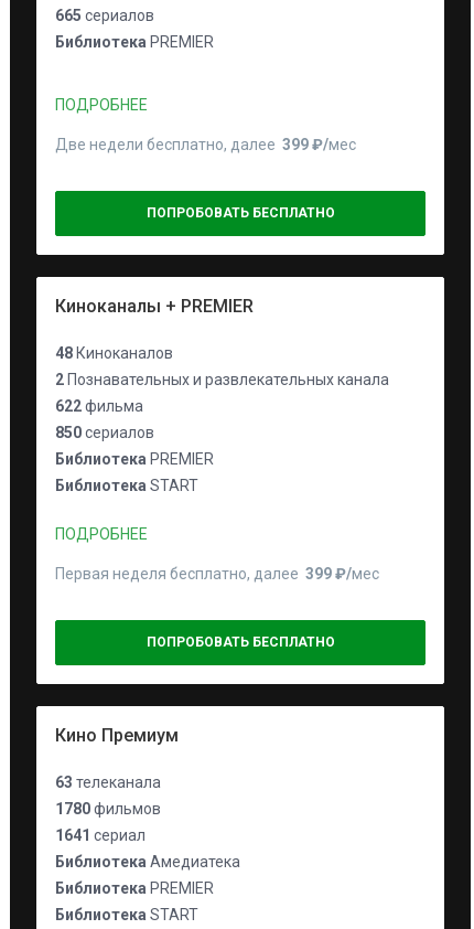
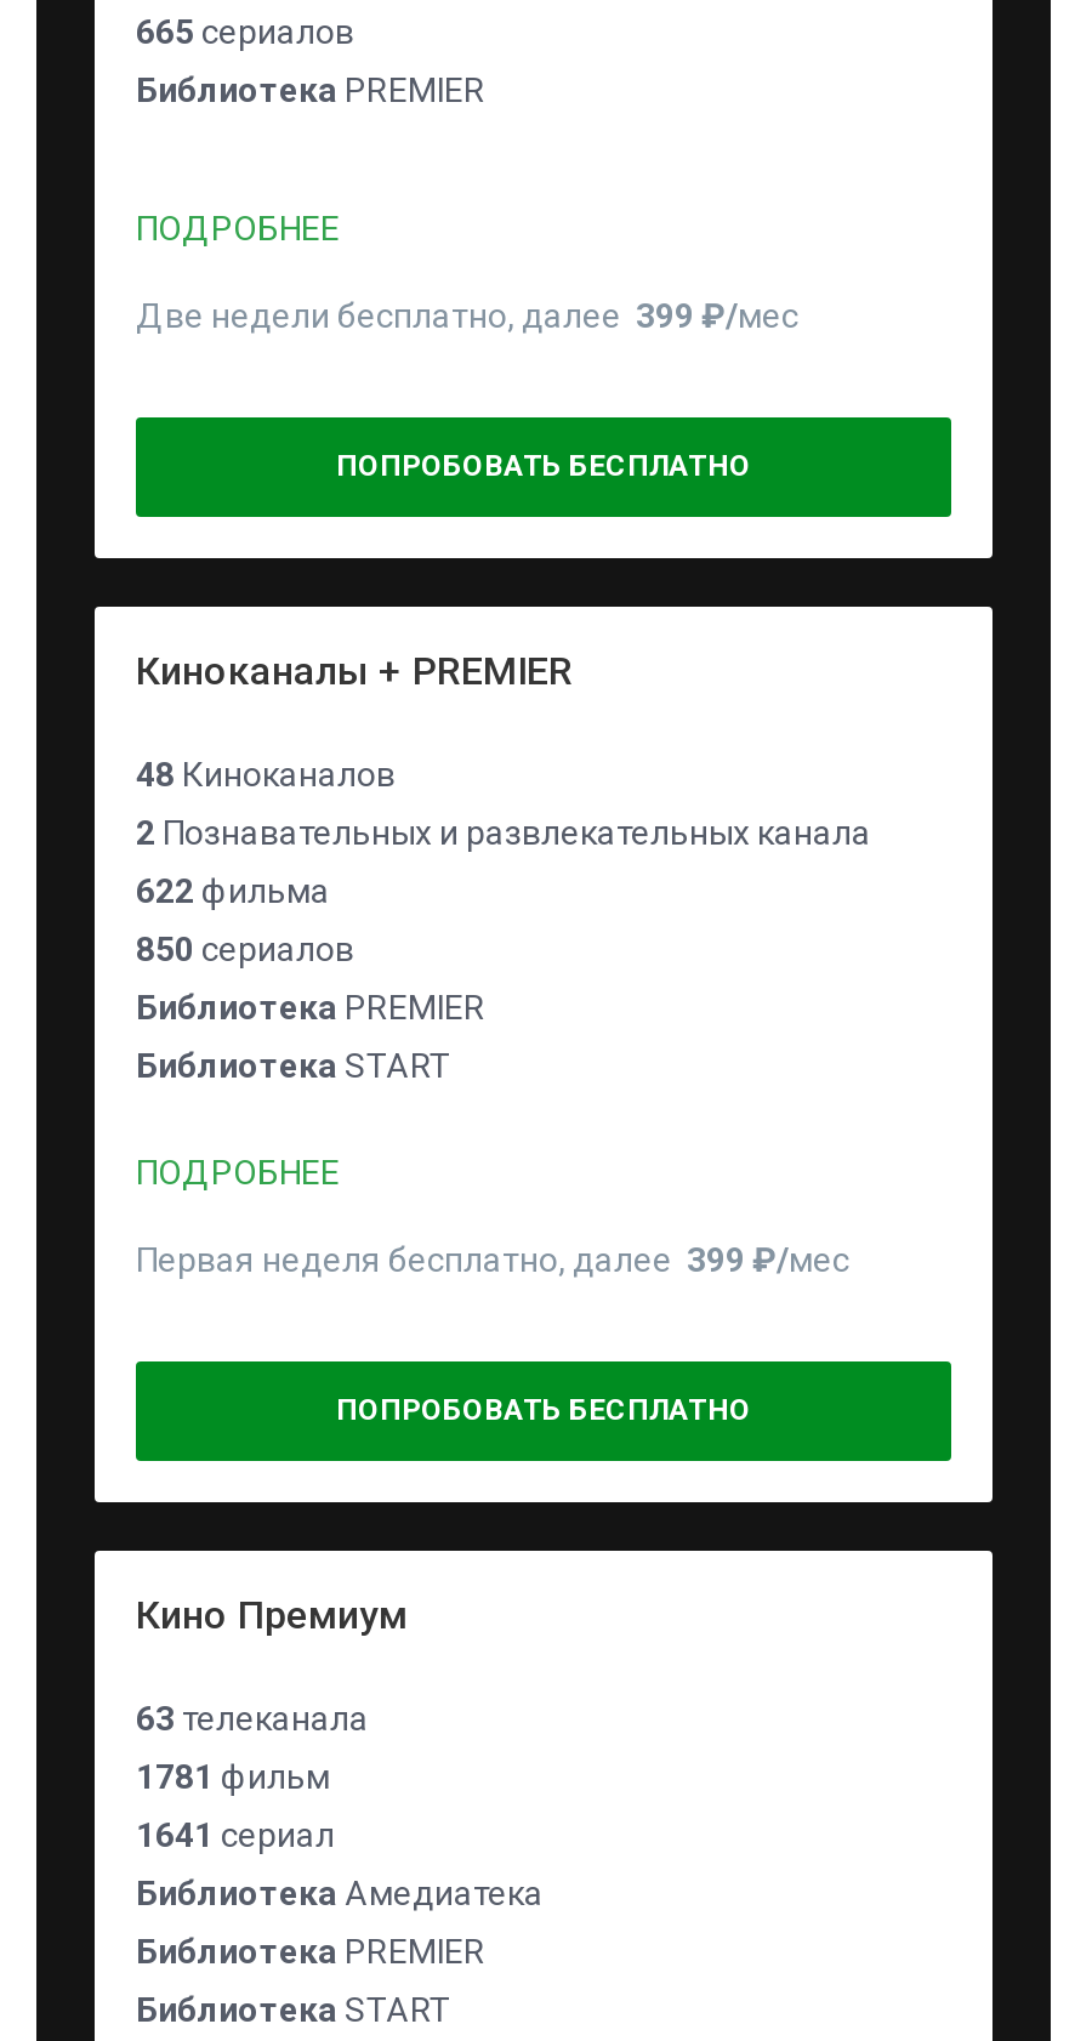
- 1780 фильмов
+ 1781 фильм
